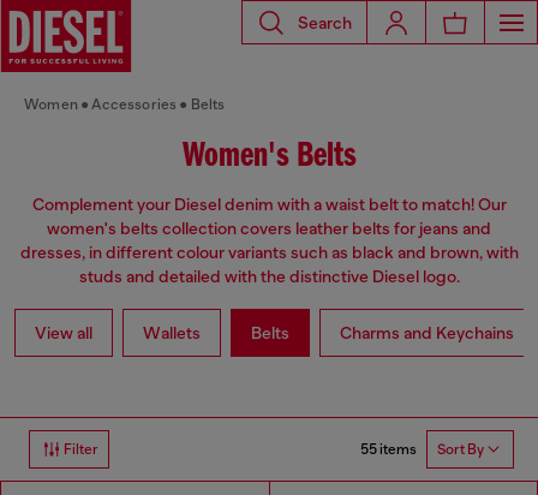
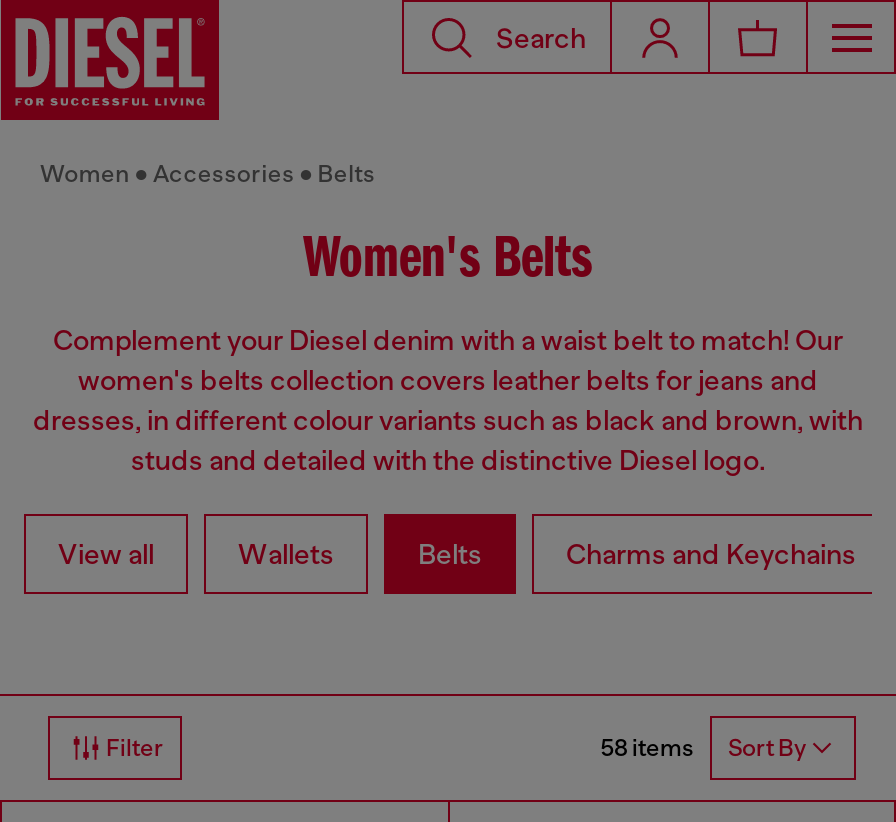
- 55 items Sort By
+ 58 items Sort By
